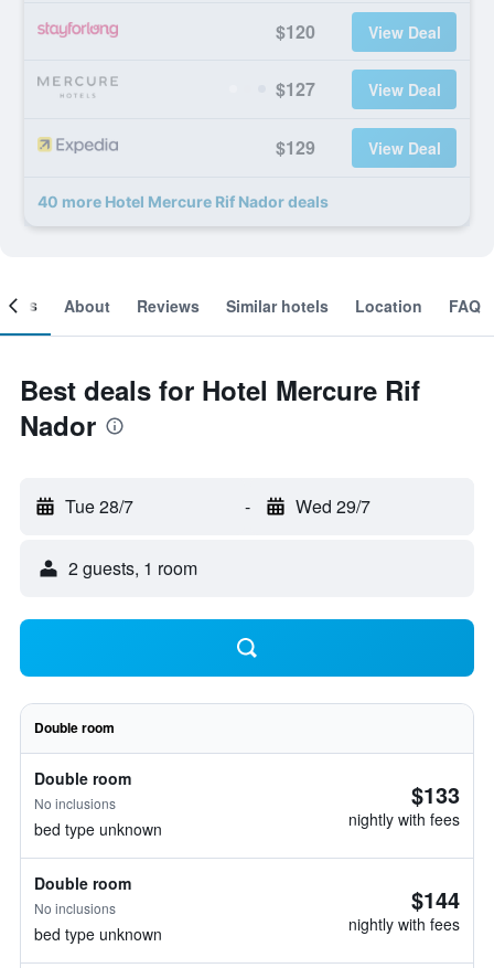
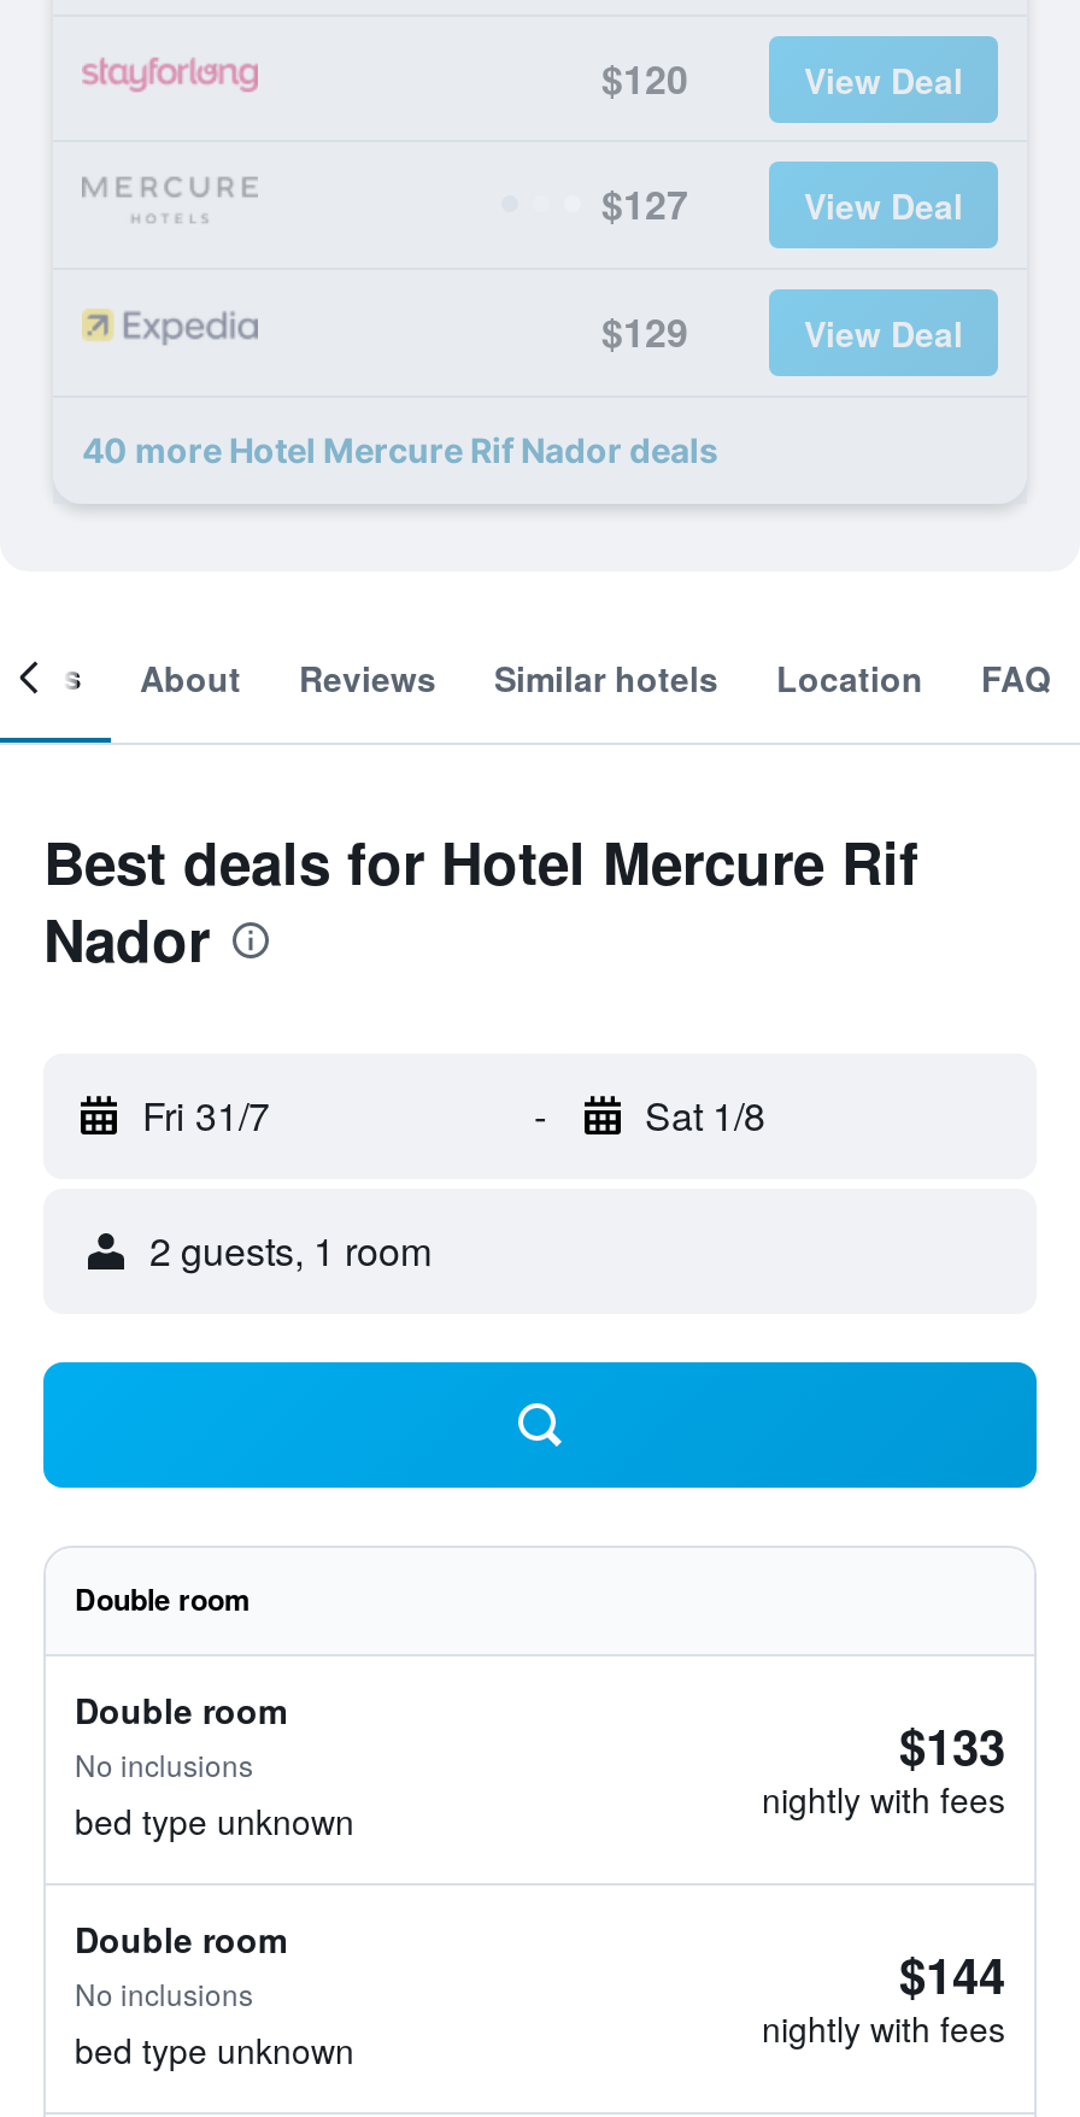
- Tue 28/7
+ Fri 31/7

- Wed 29/7
+ Sat 1/8
